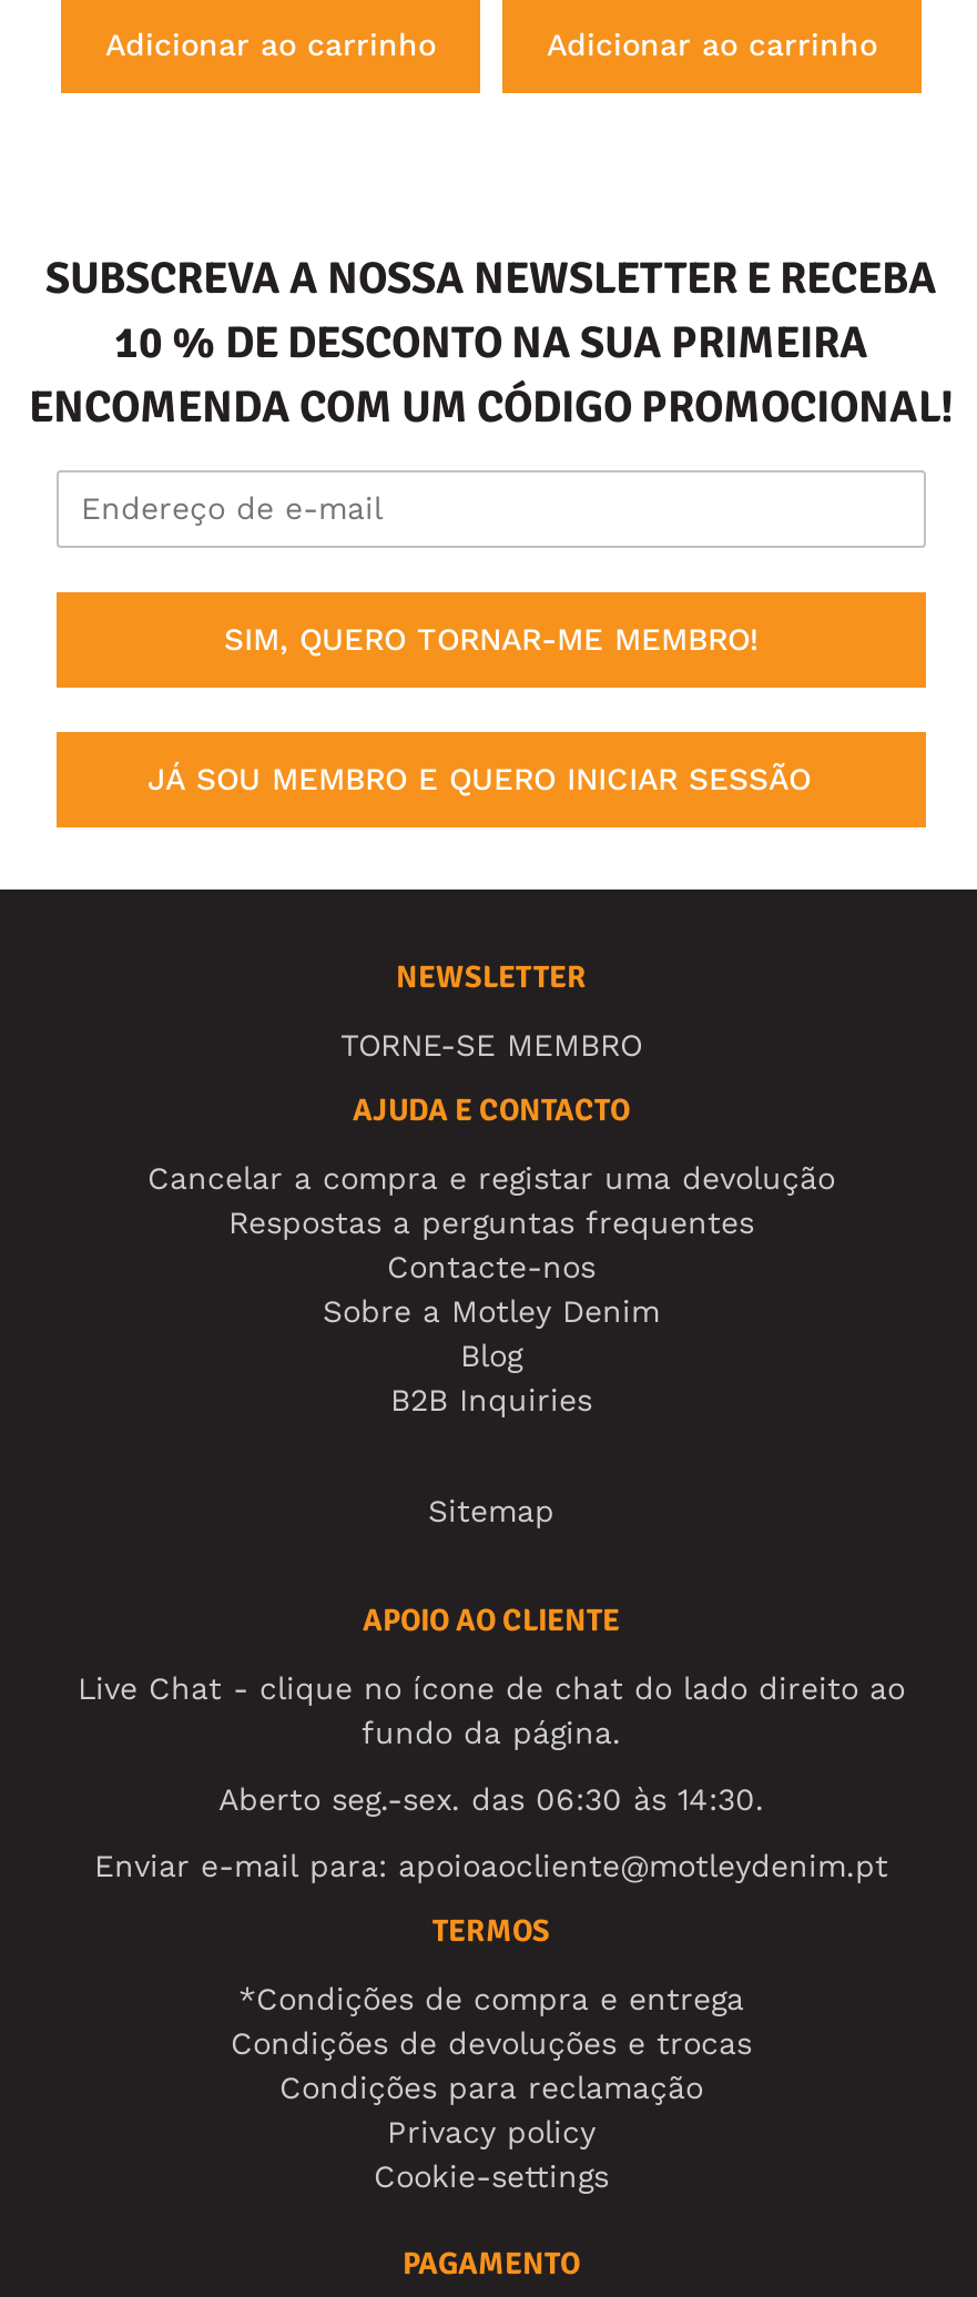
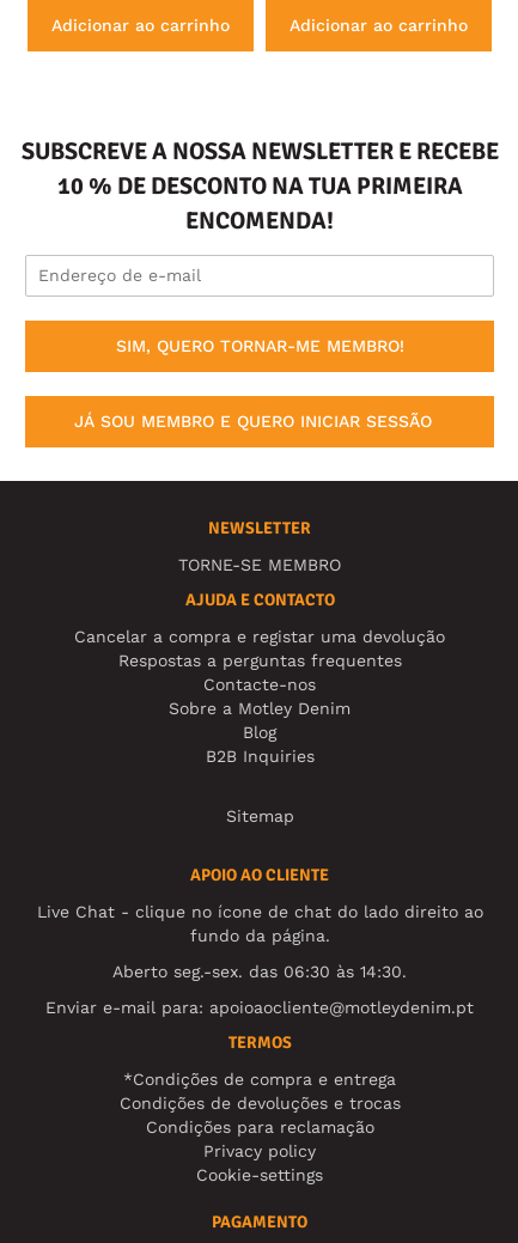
- SUBSCREVA A NOSSA NEWSLETTER E RECEBA
- 10 % DE DESCONTO NA SUA PRIMEIRA
- ENCOMENDA COM UM CÓDIGO PROMOCIONAL!
+ SUBSCREVE A NOSSA NEWSLETTER E RECEBE
+ 10 % DE DESCONTO NA TUA PRIMEIRA
+ ENCOMENDA!
